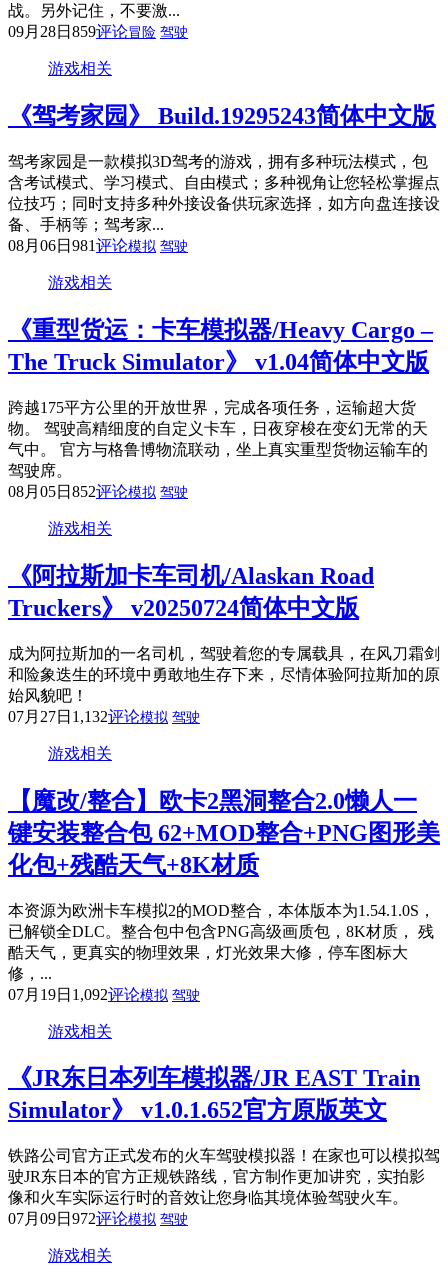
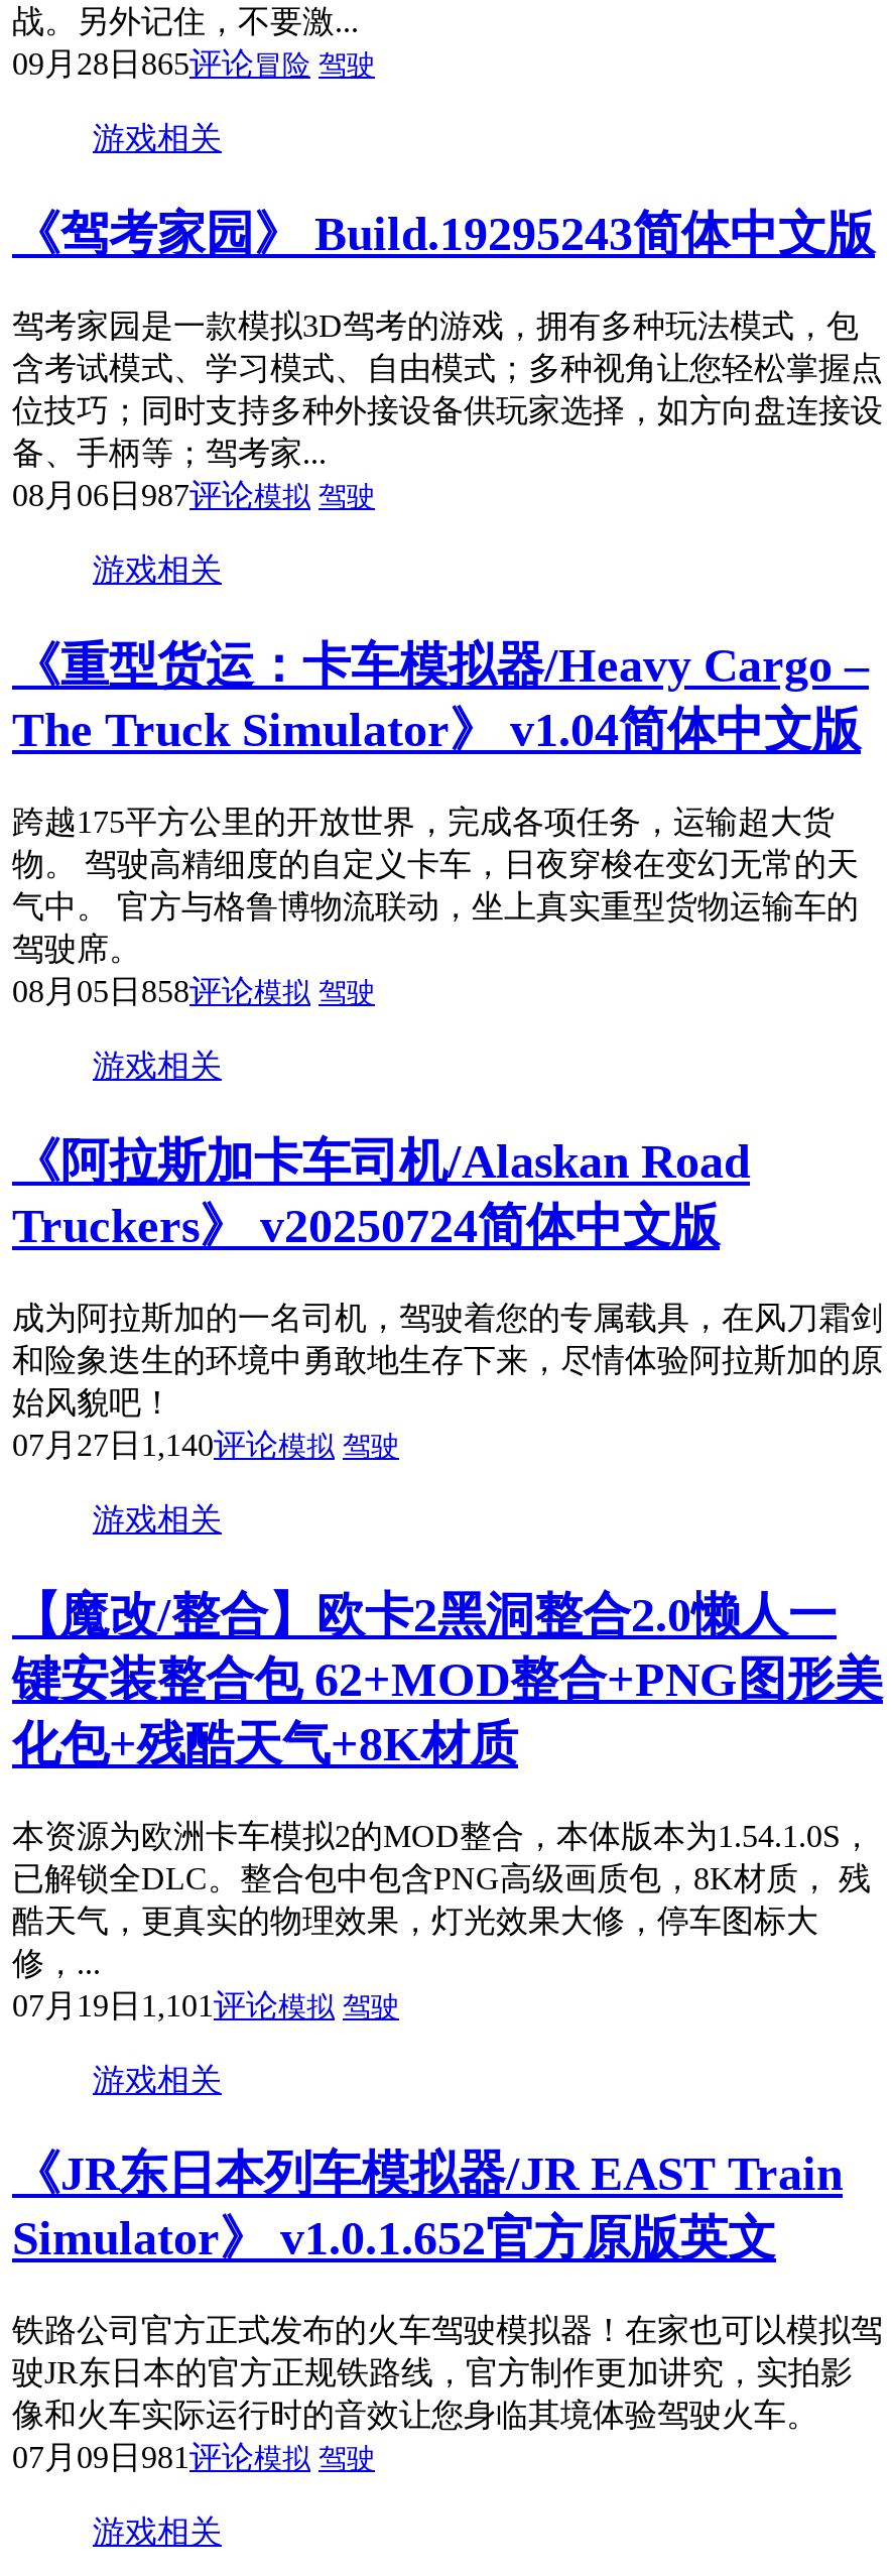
- 09月28日859评论冒险 驾驶
+ 09月28日865评论冒险 驾驶

- 08月06日981评论模拟 驾驶
+ 08月06日987评论模拟 驾驶

- 08月05日852评论模拟 驾驶
+ 08月05日858评论模拟 驾驶

- 07月27日1,132评论模拟 驾驶
+ 07月27日1,140评论模拟 驾驶

- 07月19日1,092评论模拟 驾驶
+ 07月19日1,101评论模拟 驾驶

- 07月09日972评论模拟 驾驶
+ 07月09日981评论模拟 驾驶
